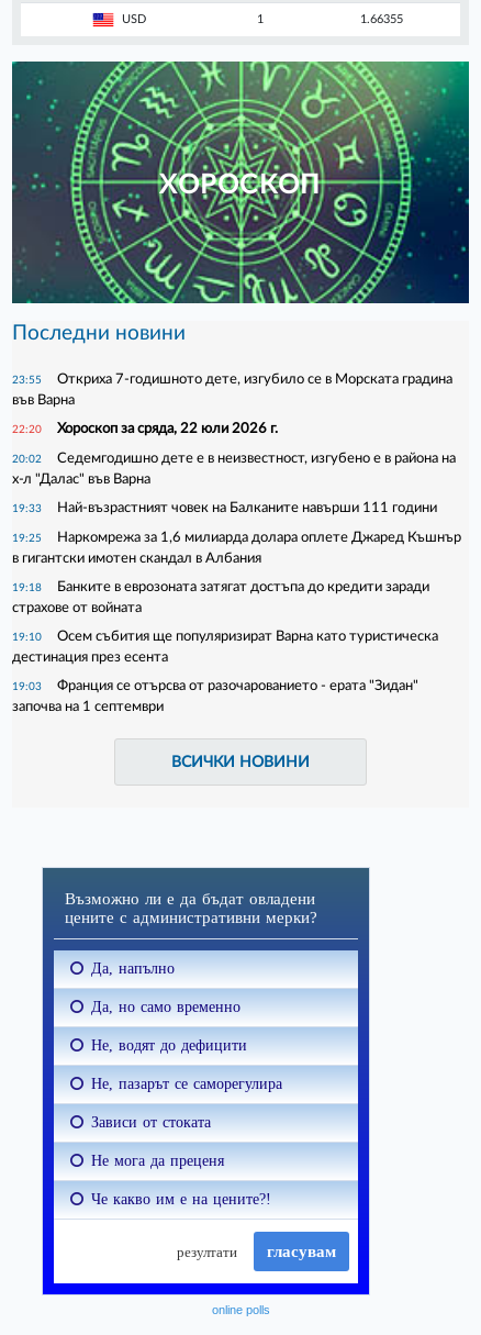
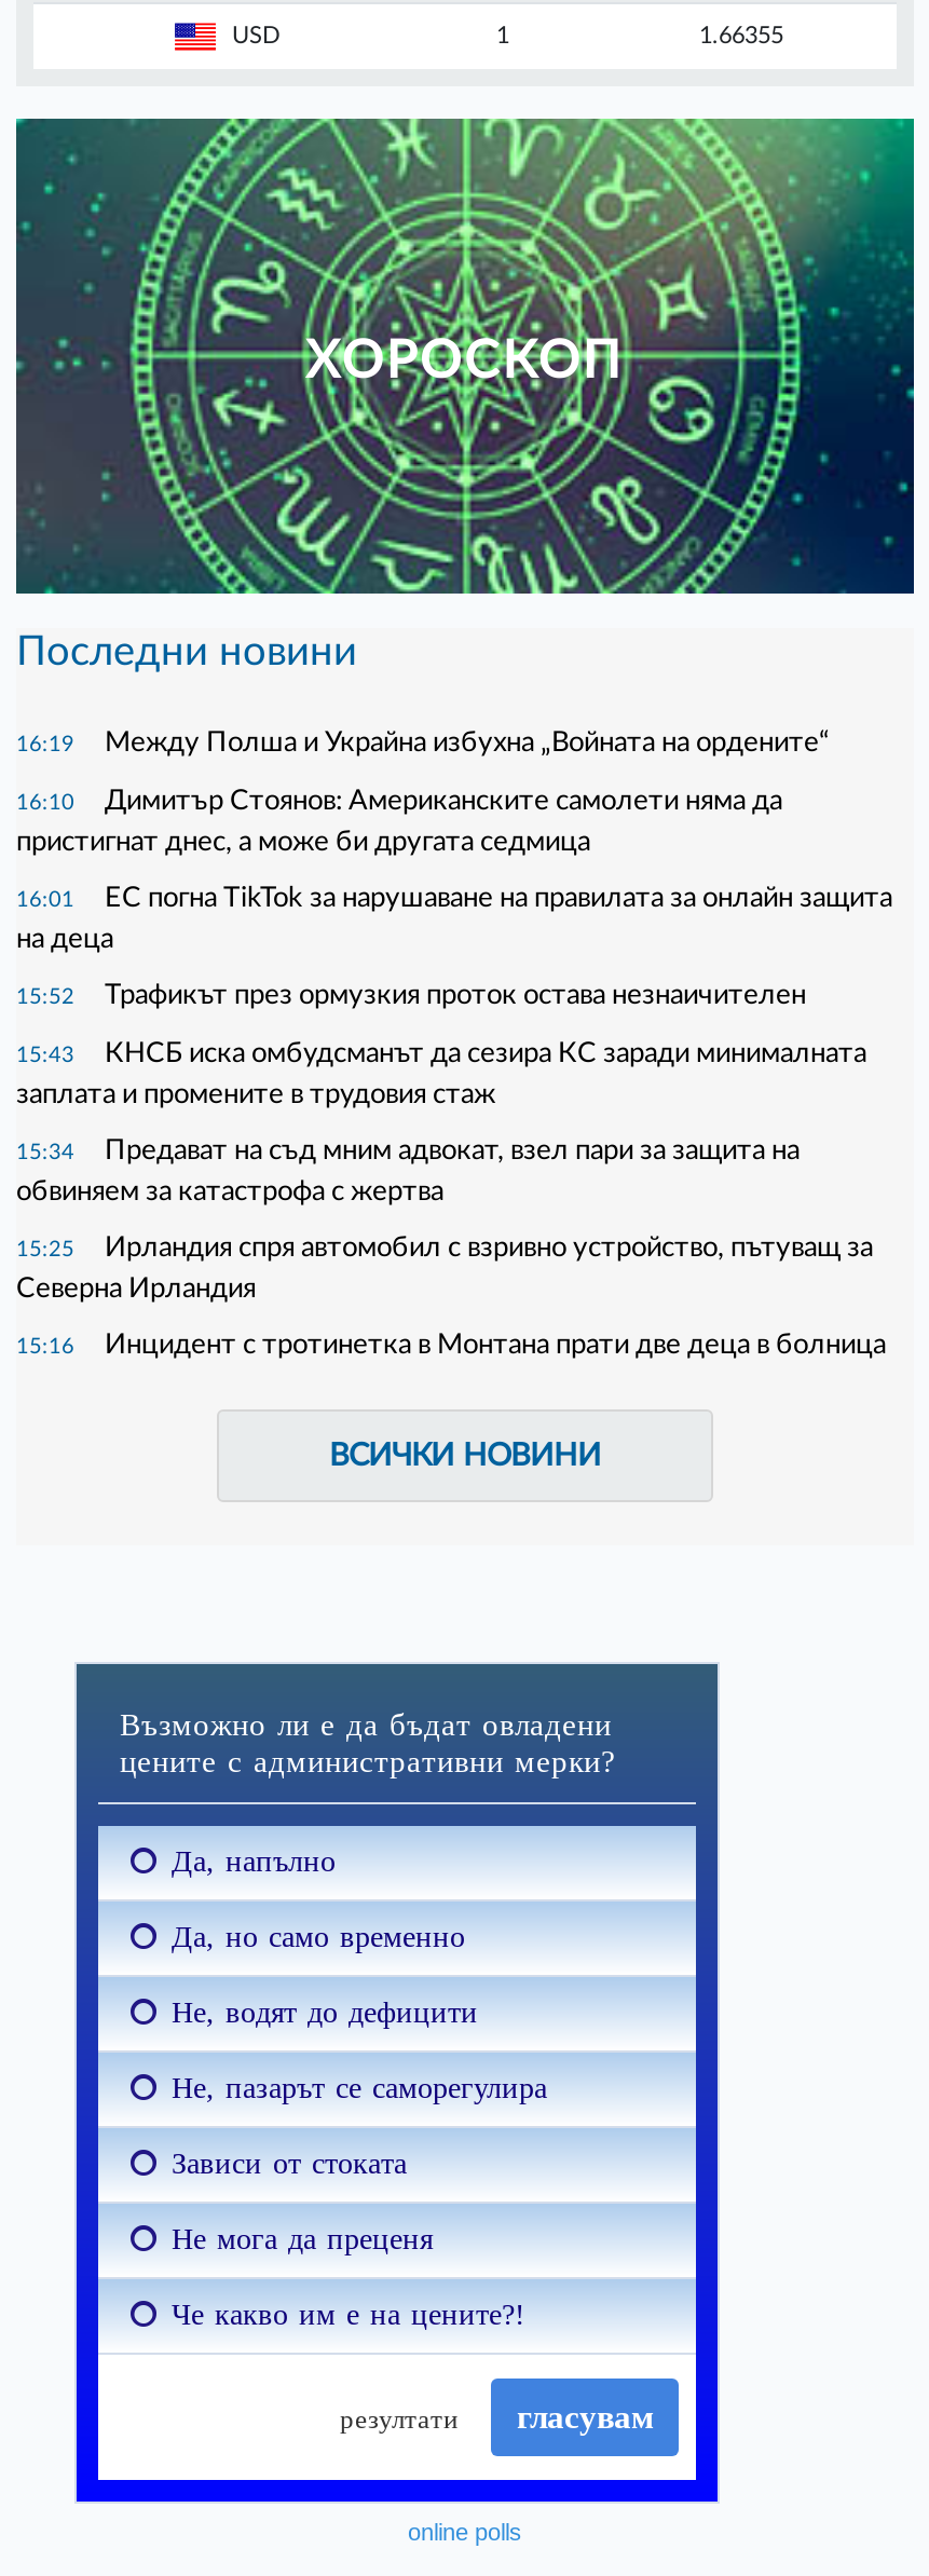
- 23:55
- Откриха 7-годишното дете, изгубило се в Морската градина
- във Варна
- 22:20
- Хороскоп за сряда, 22 юли 2026 г.
- 20:02
- Седемгодишно дете е в неизвестност, изгубено е в района на
- х-л "Далас" във Варна
- 19:33
- Най-възрастният човек на Балканите навърши 111 години
- 19:25
- Наркомрежа за 1,6 милиарда долара оплете Джаред Къшнър
- в гигантски имотен скандал в Албания
- 19:18
- Банките в еврозоната затягат достъпа до кредити заради
- страхове от войната
- 19:10
- Осем събития ще популяризират Варна като туристическа
- дестинация през есента
- 19:03
- Франция се отърсва от разочарованието - ерата "Зидан"
- започва на 1 септември
+ 16:19
+ Между Полша и Украйна избухна „Войната на ордените“
+ 16:10
+ Димитър Стоянов: Американските самолети няма да
+ пристигнат днес, а може би другата седмица
+ 16:01
+ ЕС погна TikTok за нарушаване на правилата за онлайн защита
+ на деца
+ 15:52
+ Трафикът през ормузкия проток остава незнаичителен
+ 15:43
+ КНСБ иска омбудсманът да сезира КС заради минималната
+ заплата и промените в трудовия стаж
+ 15:34
+ Предават на съд мним адвокат, взел пари за защита на
+ обвиняем за катастрофа с жертва
+ 15:25
+ Ирландия спря автомобил с взривно устройство, пътуващ за
+ Северна Ирландия
+ 15:16
+ Инцидент с тротинетка в Монтана прати две деца в болница
